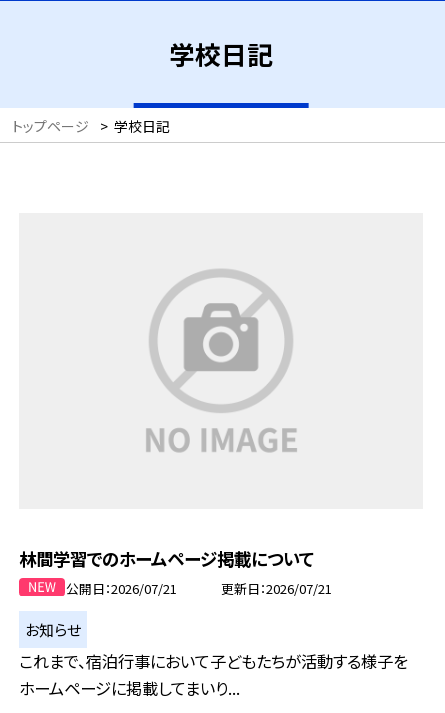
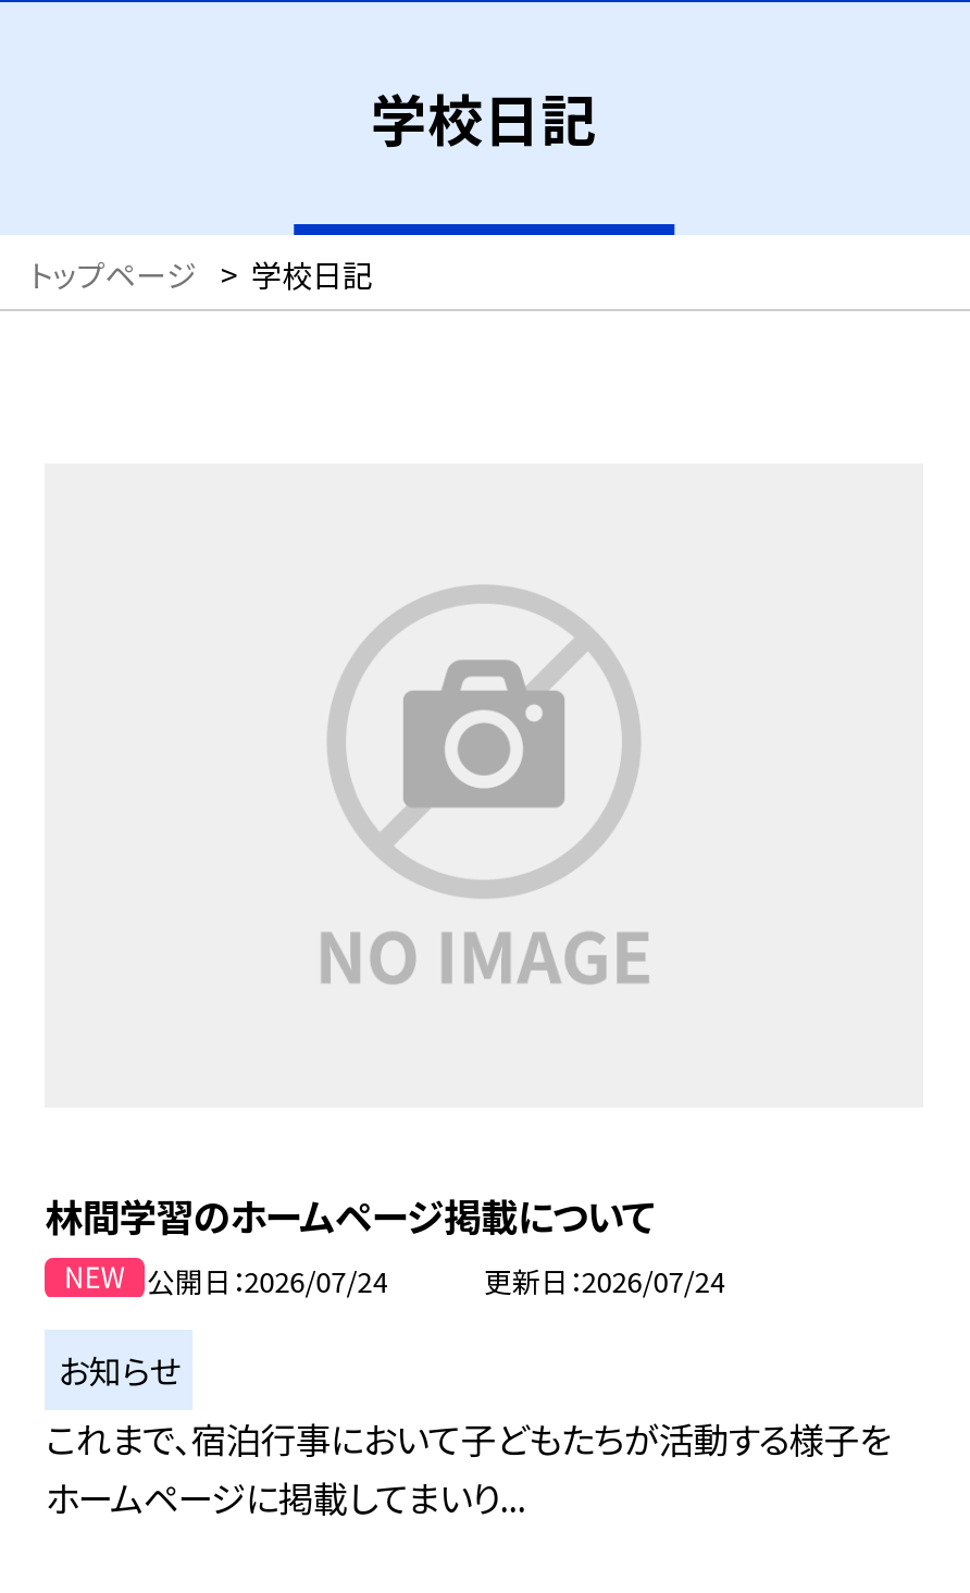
- 林間学習でのホームページ掲載について
- 公開日 2026/07/21
- 更新日 2026/07/21
+ 林間学習のホームページ掲載について
+ 公開日 2026/07/24
+ 更新日 2026/07/24
